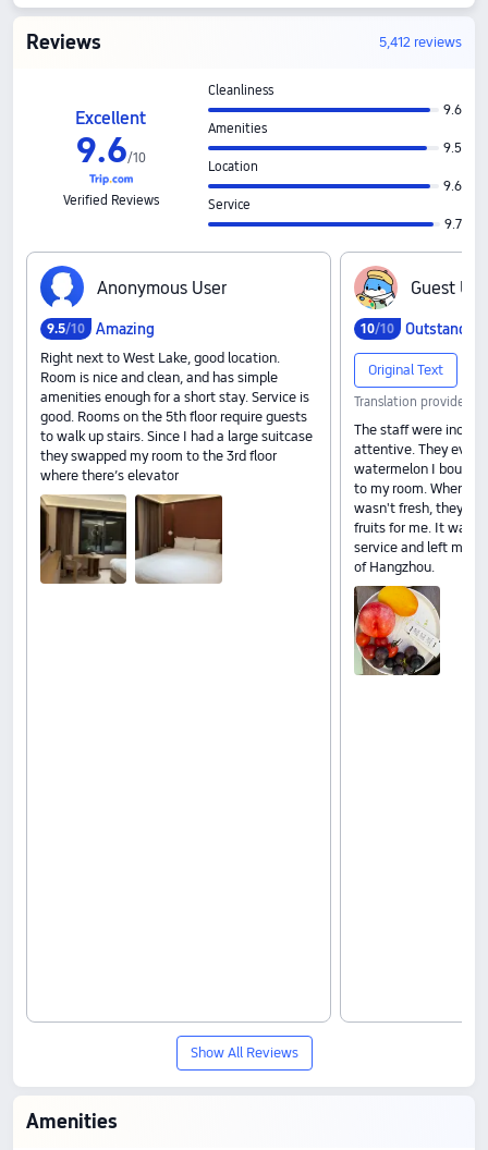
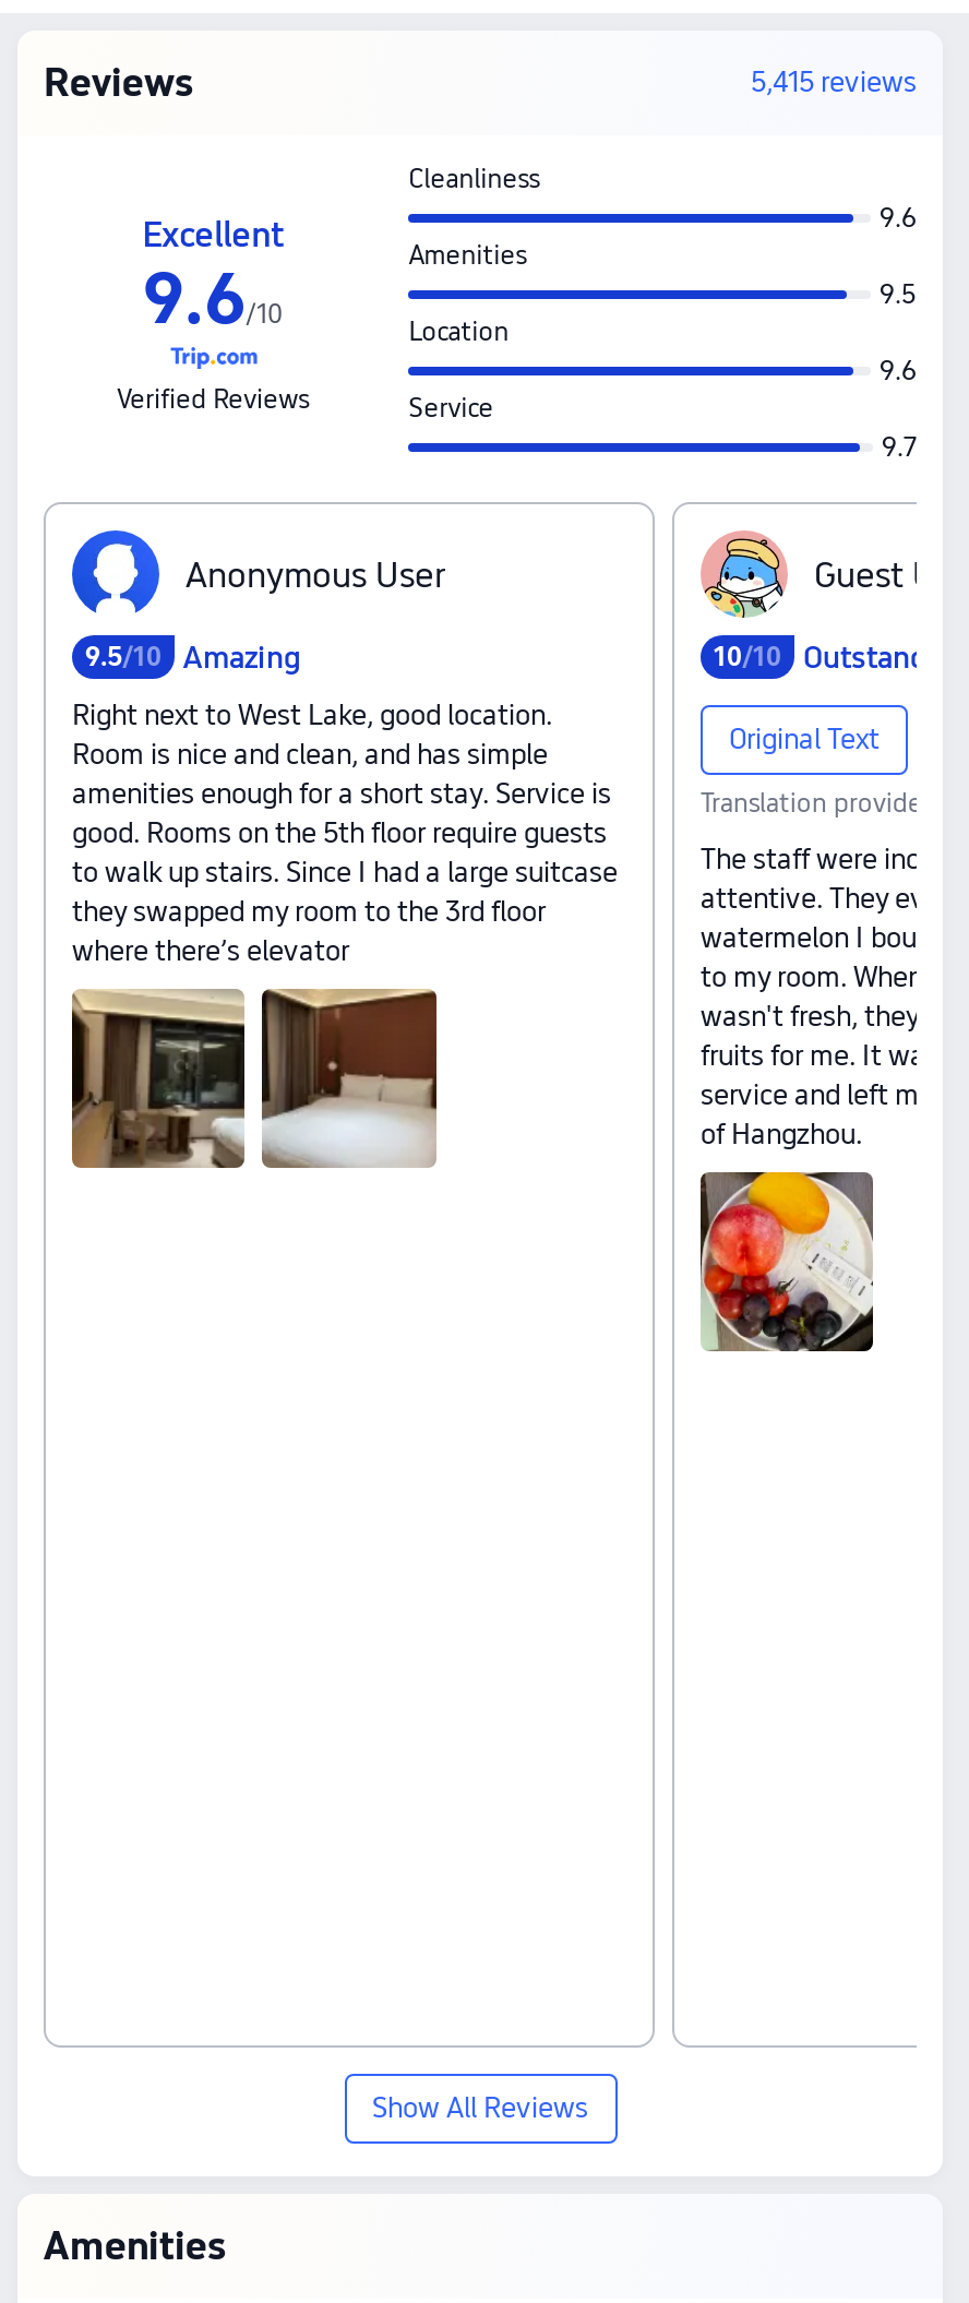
- 5,412 reviews
+ 5,415 reviews
